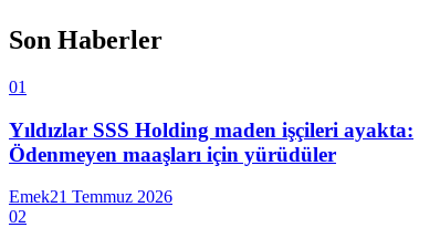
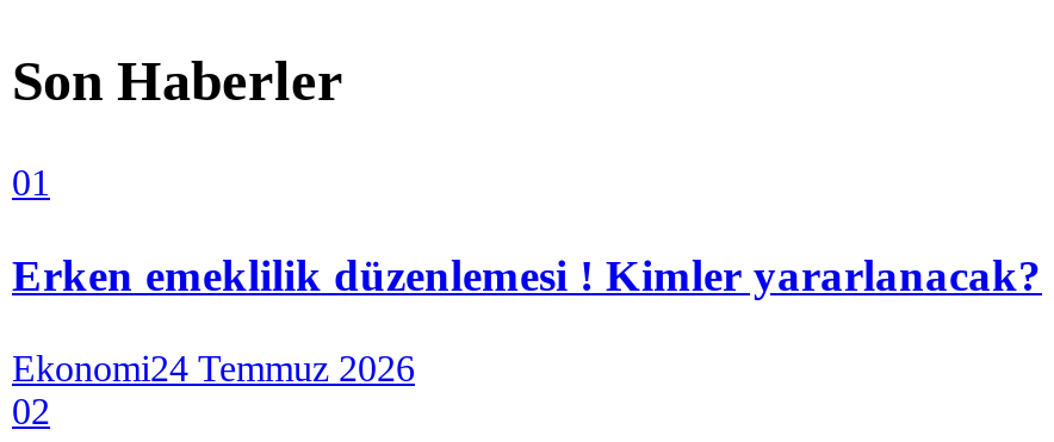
- Yıldızlar SSS Holding maden işçileri ayakta:
- Ödenmeyen maaşları için yürüdüler
+ Erken emeklilik düzenlemesi ! Kimler yararlanacak?

- Emek21 Temmuz 2026
+ Ekonomi24 Temmuz 2026
